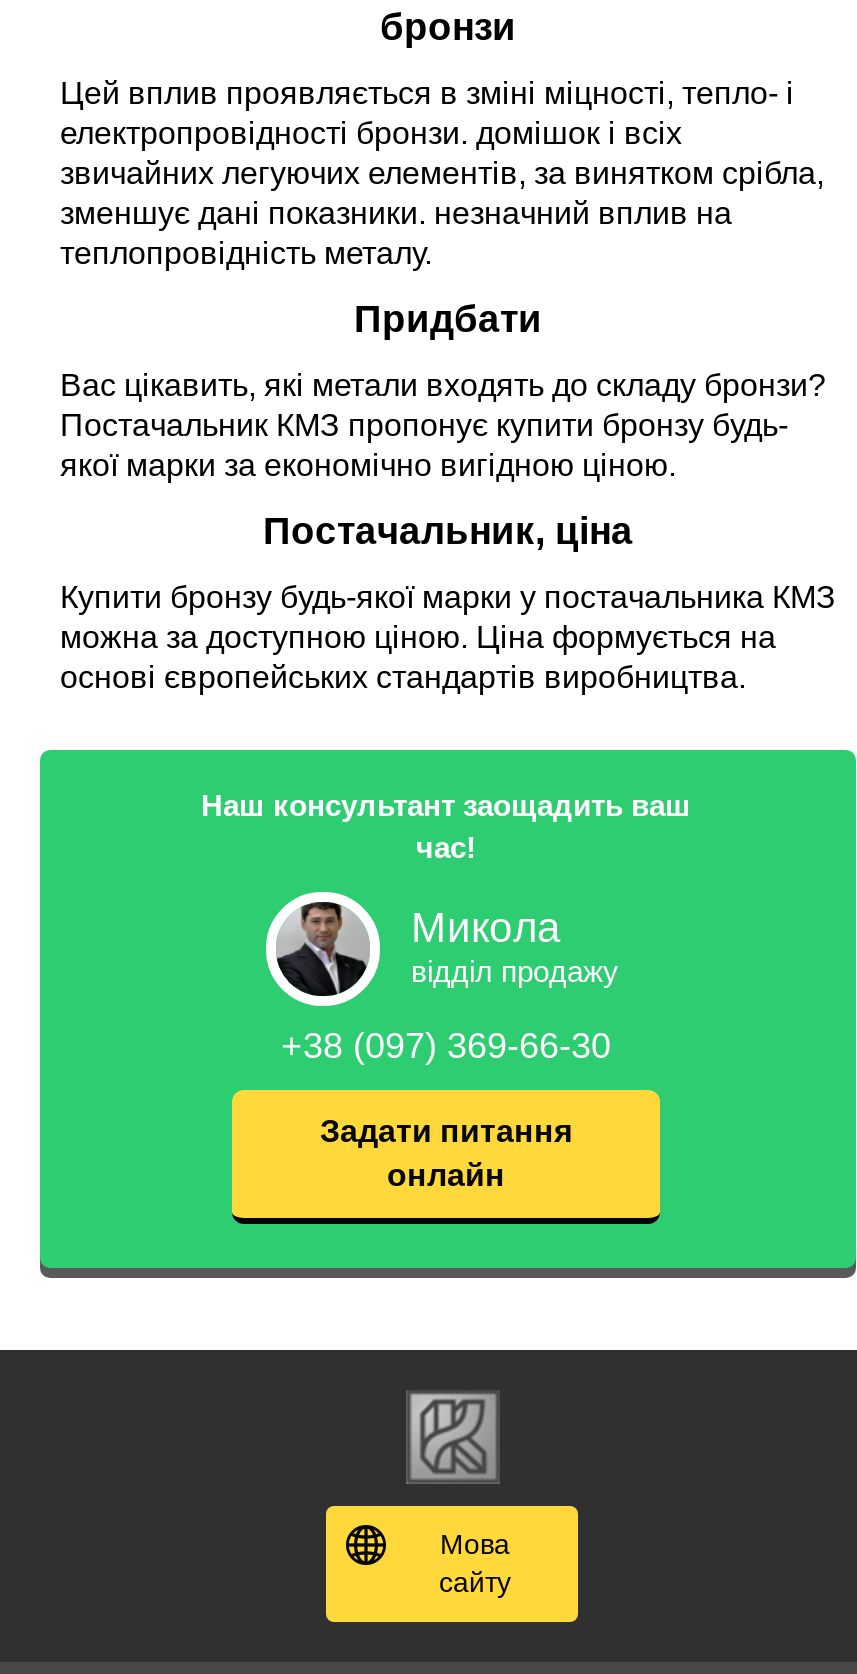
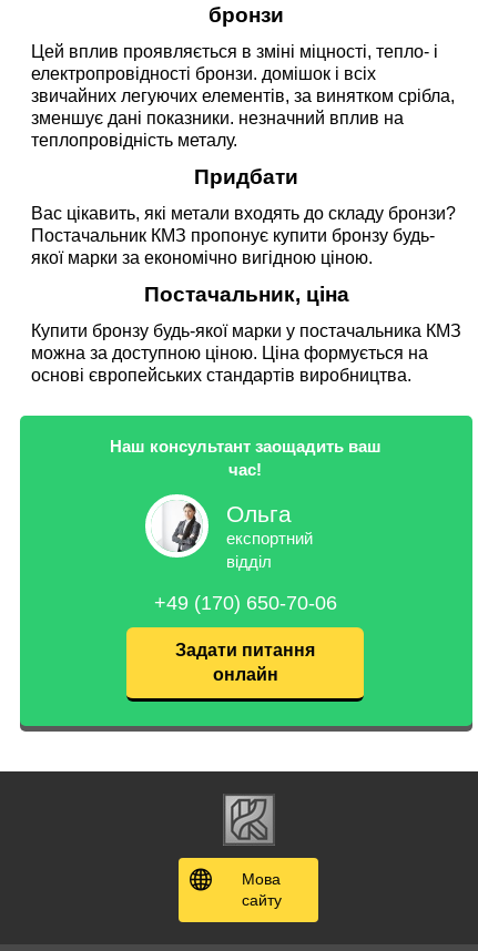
- [image]
- Микола
- відділ продажу
+ [image]
+ Ольга
+ експортний
+ відділ

- +38 (097) 369-66-30
+ +49 (170) 650-70-06
